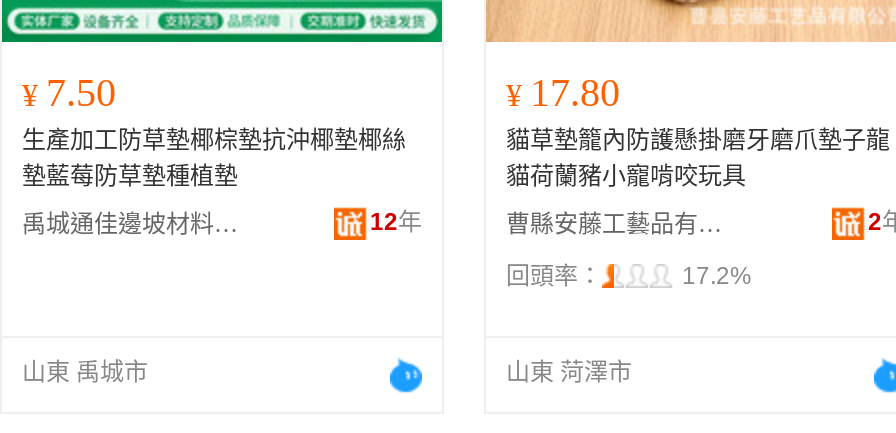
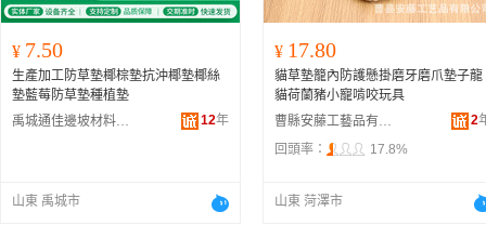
- 17.2%
+ 17.8%
